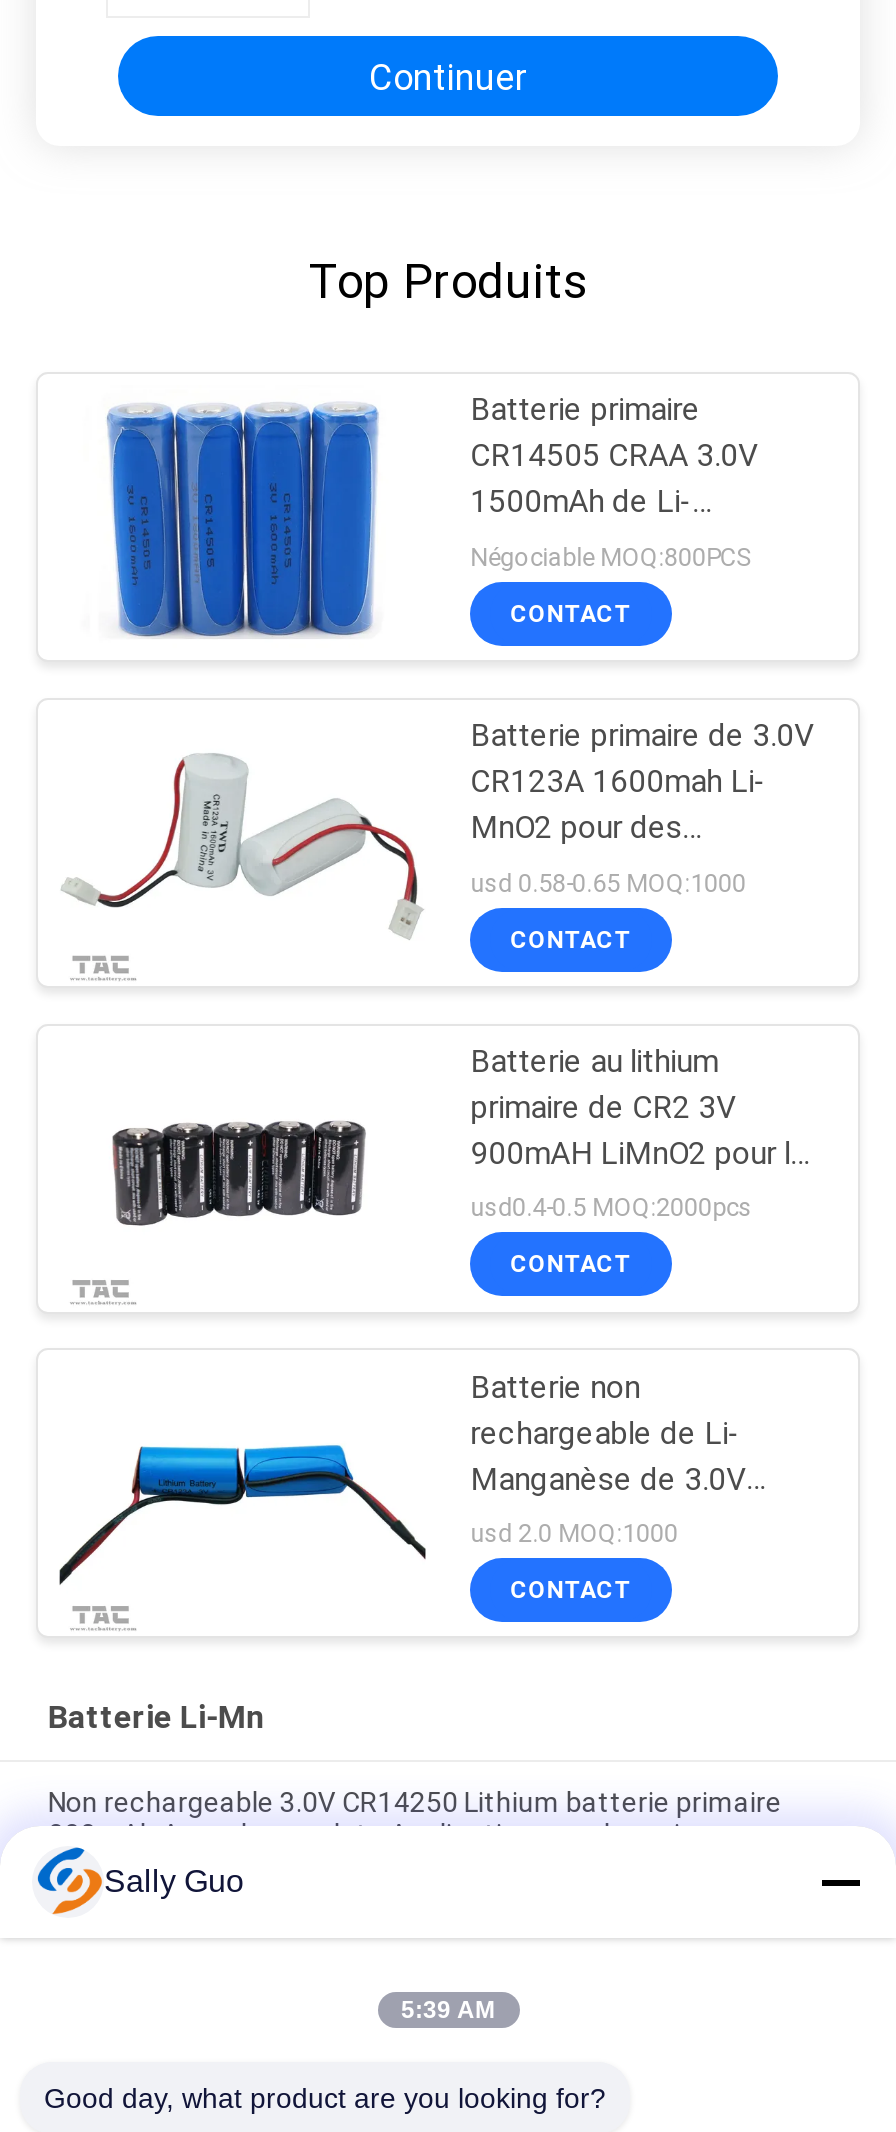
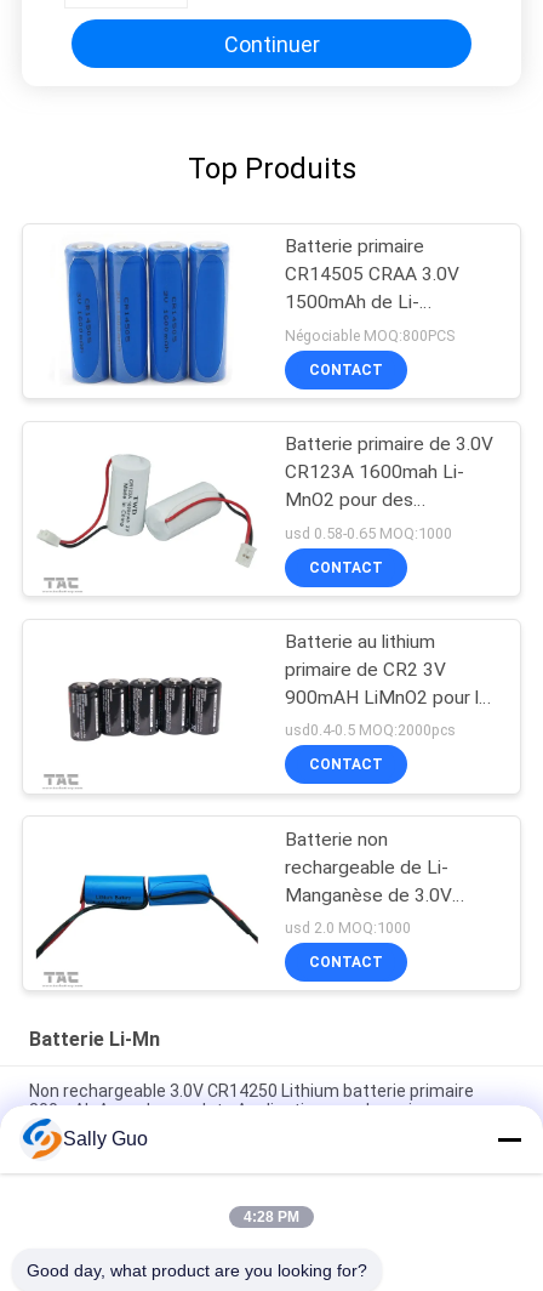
- 5:39 AM
+ 4:28 PM
